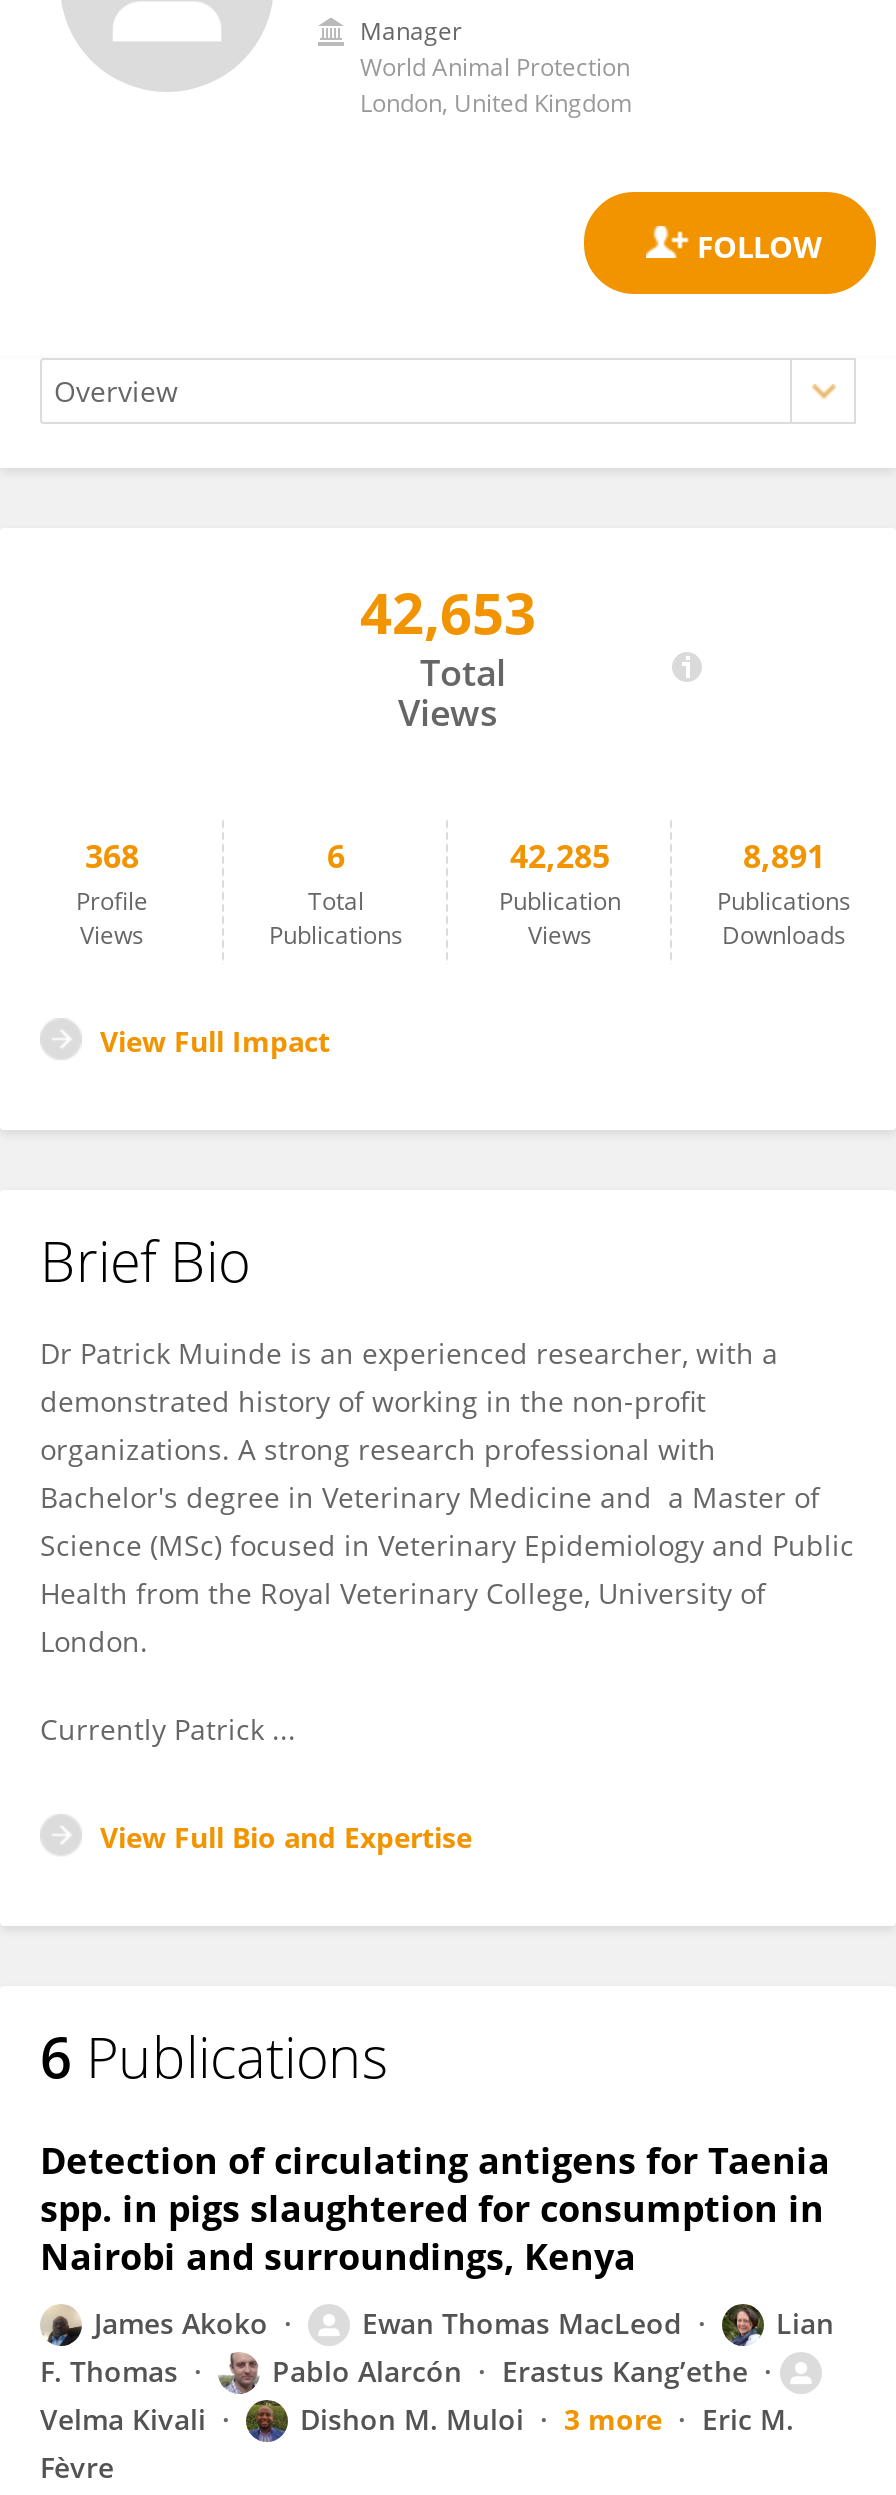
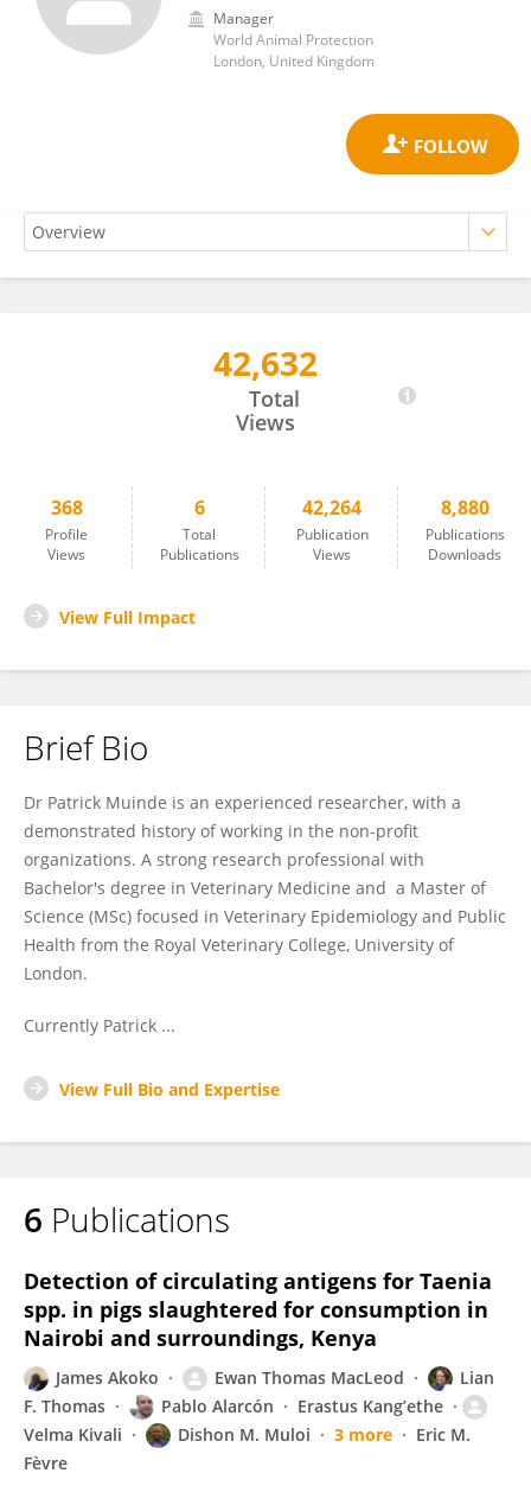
- 42,653
+ 42,632

- 42,285
+ 42,264

- 8,891
+ 8,880
